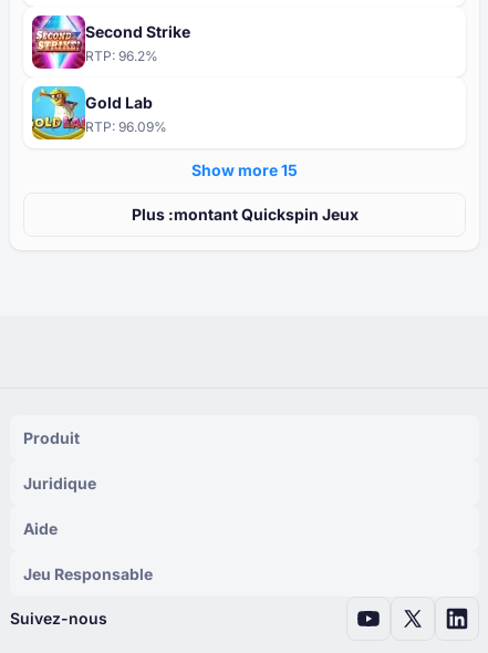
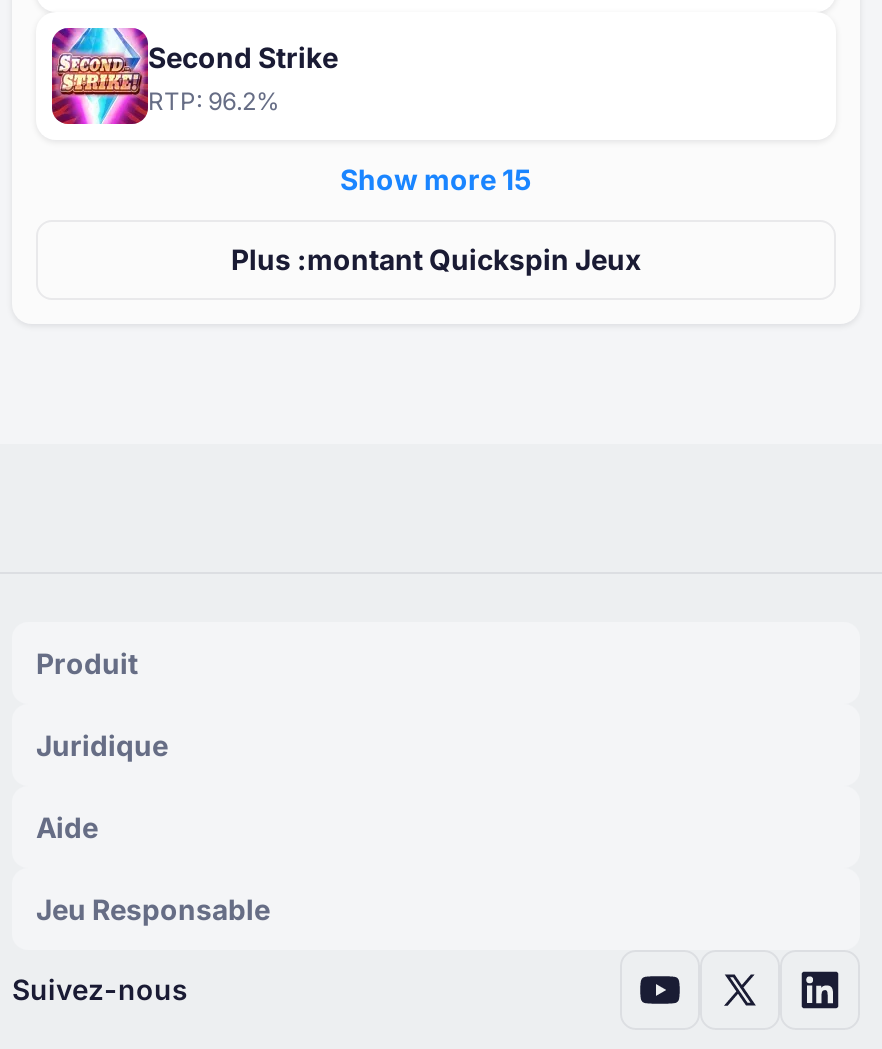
- [image]
- Gold Lab
- RTP: 96.09%
